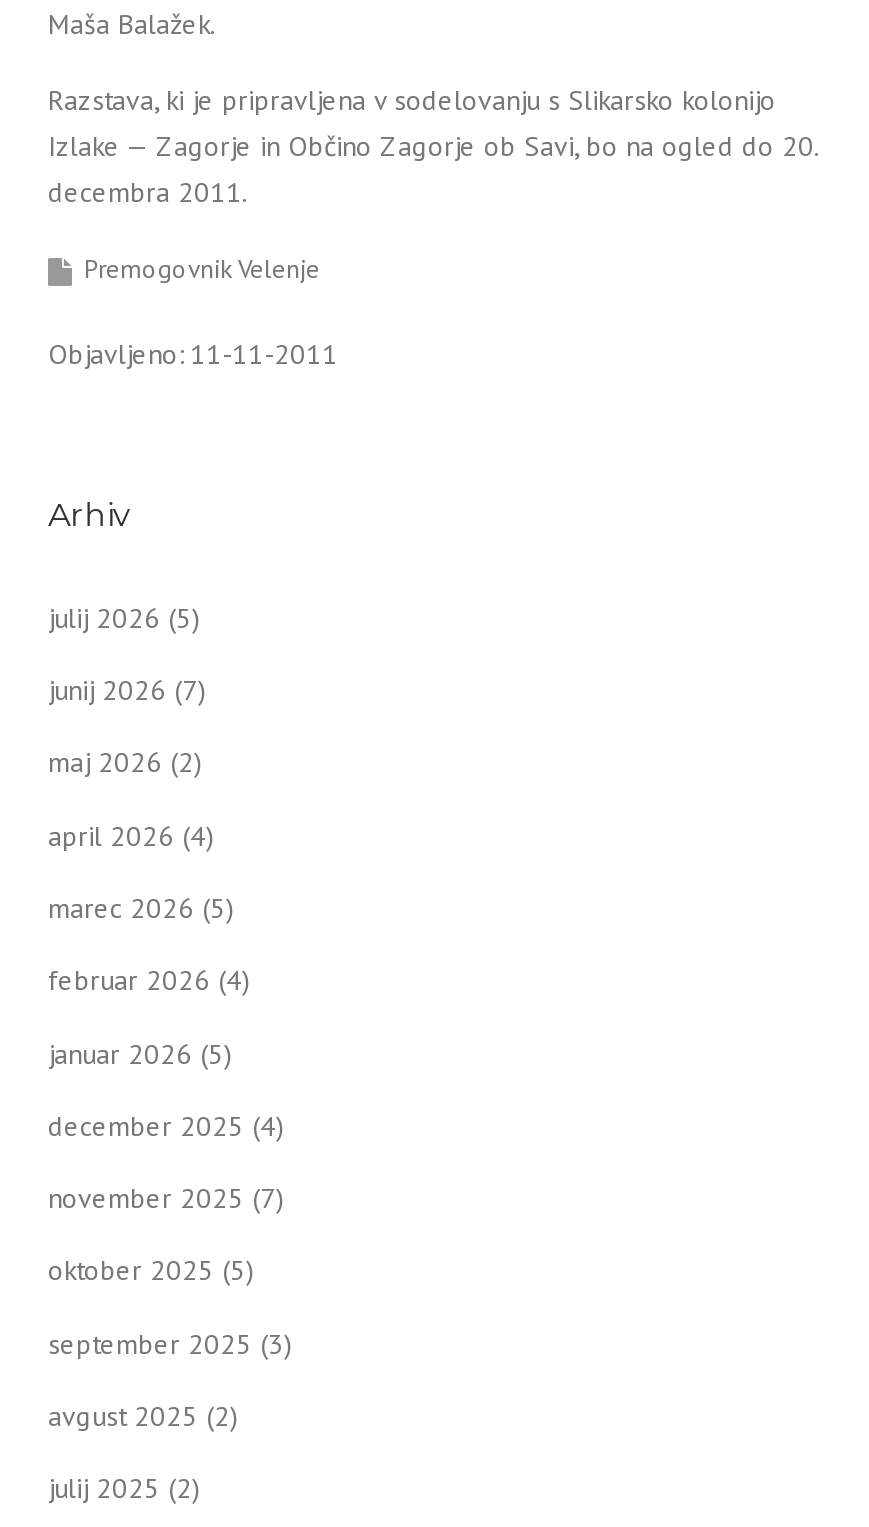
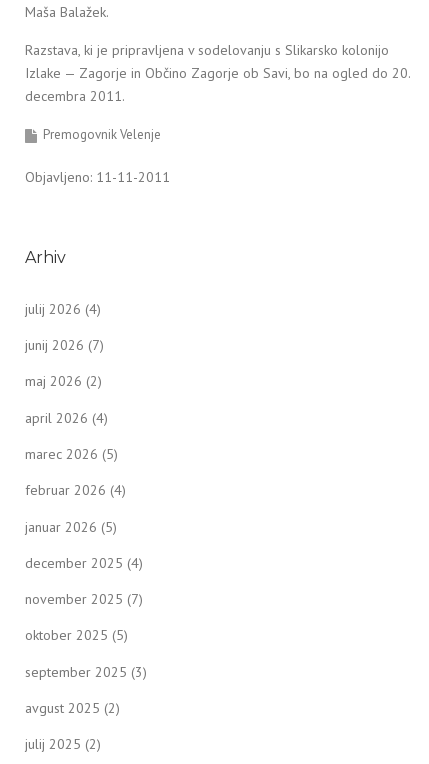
- julij 2026 (5)
+ julij 2026 (4)
